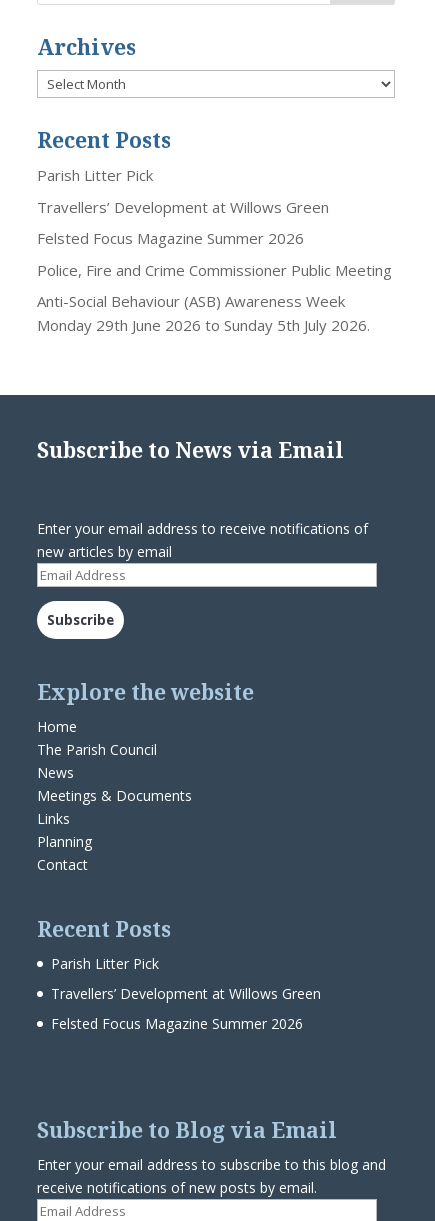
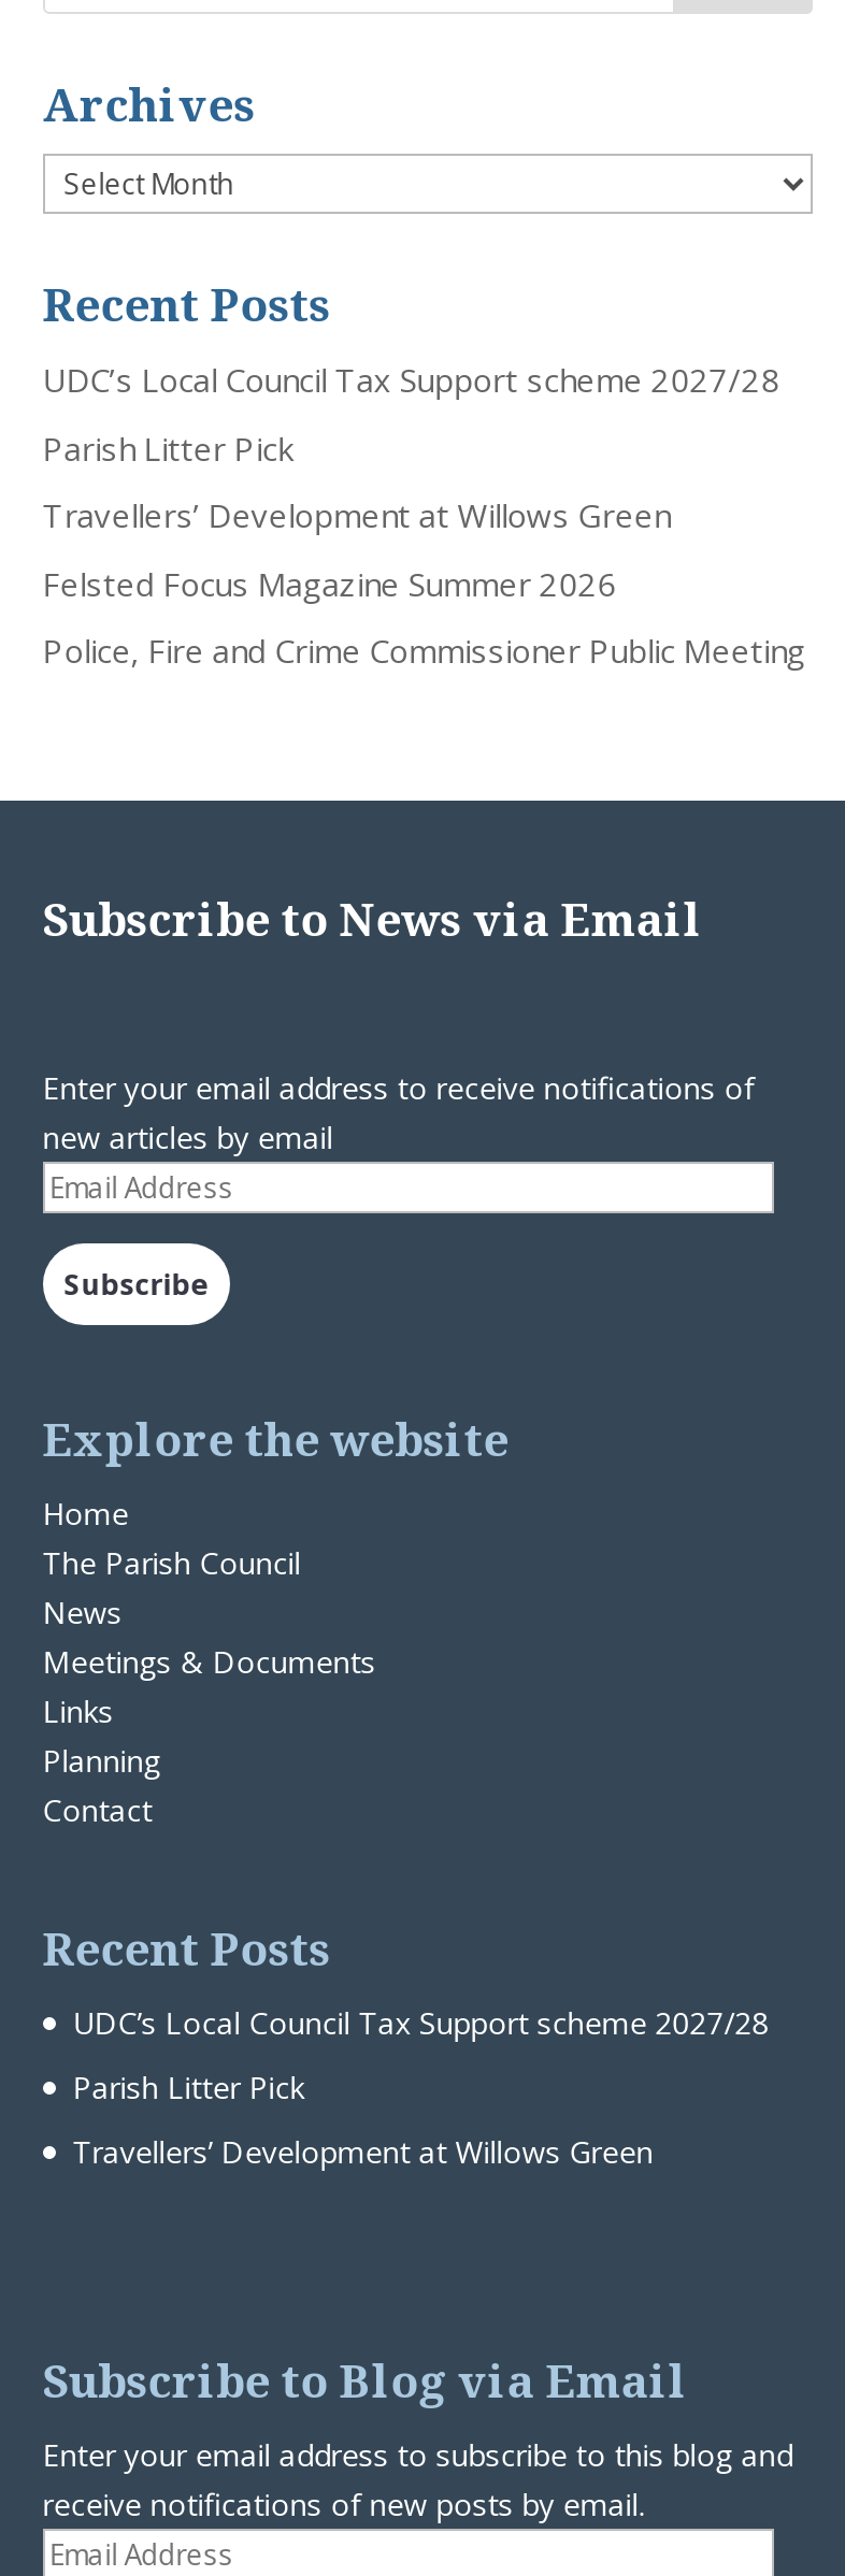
+ UDC’s Local Council Tax Support scheme 2027/28

moved down: Parish Litter Pick | Travellers’ Development at Willows Green | Felsted Focus Magazine Summer 2026 | Police, Fire and Crime Commissioner Public Meeting

- Anti-Social Behaviour (ASB) Awareness Week
- Monday 29th June 2026 to Sunday 5th July 2026.

+ UDC’s Local Council Tax Support scheme 2027/28

- Felsted Focus Magazine Summer 2026
